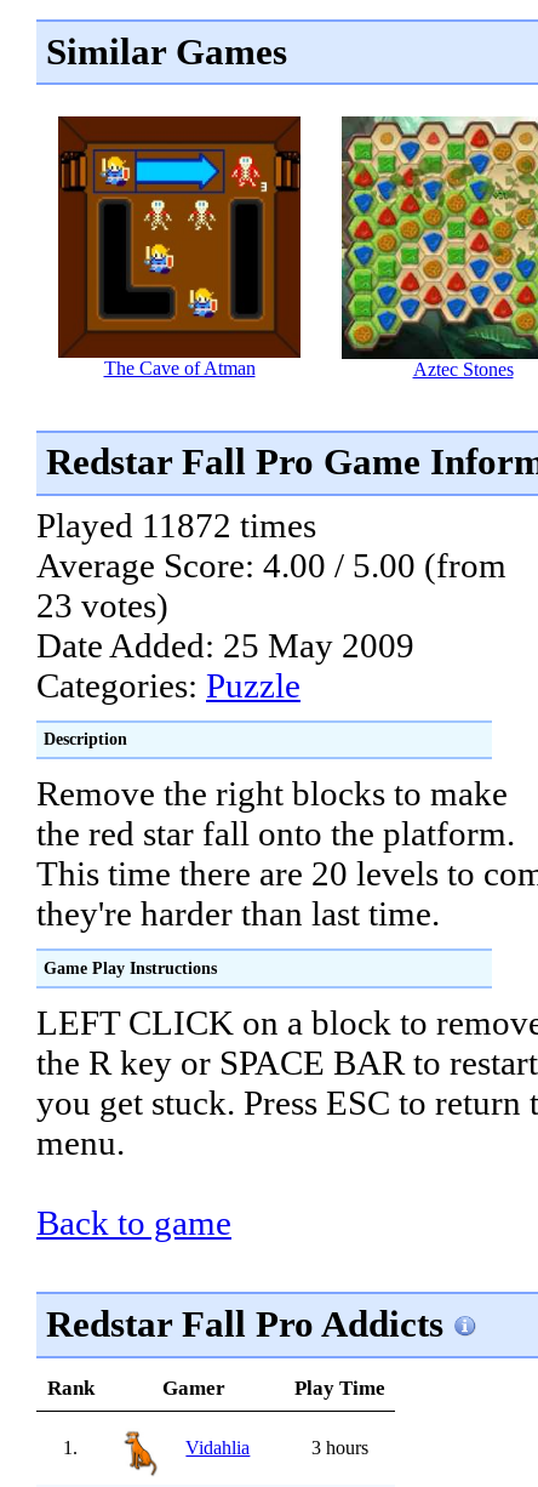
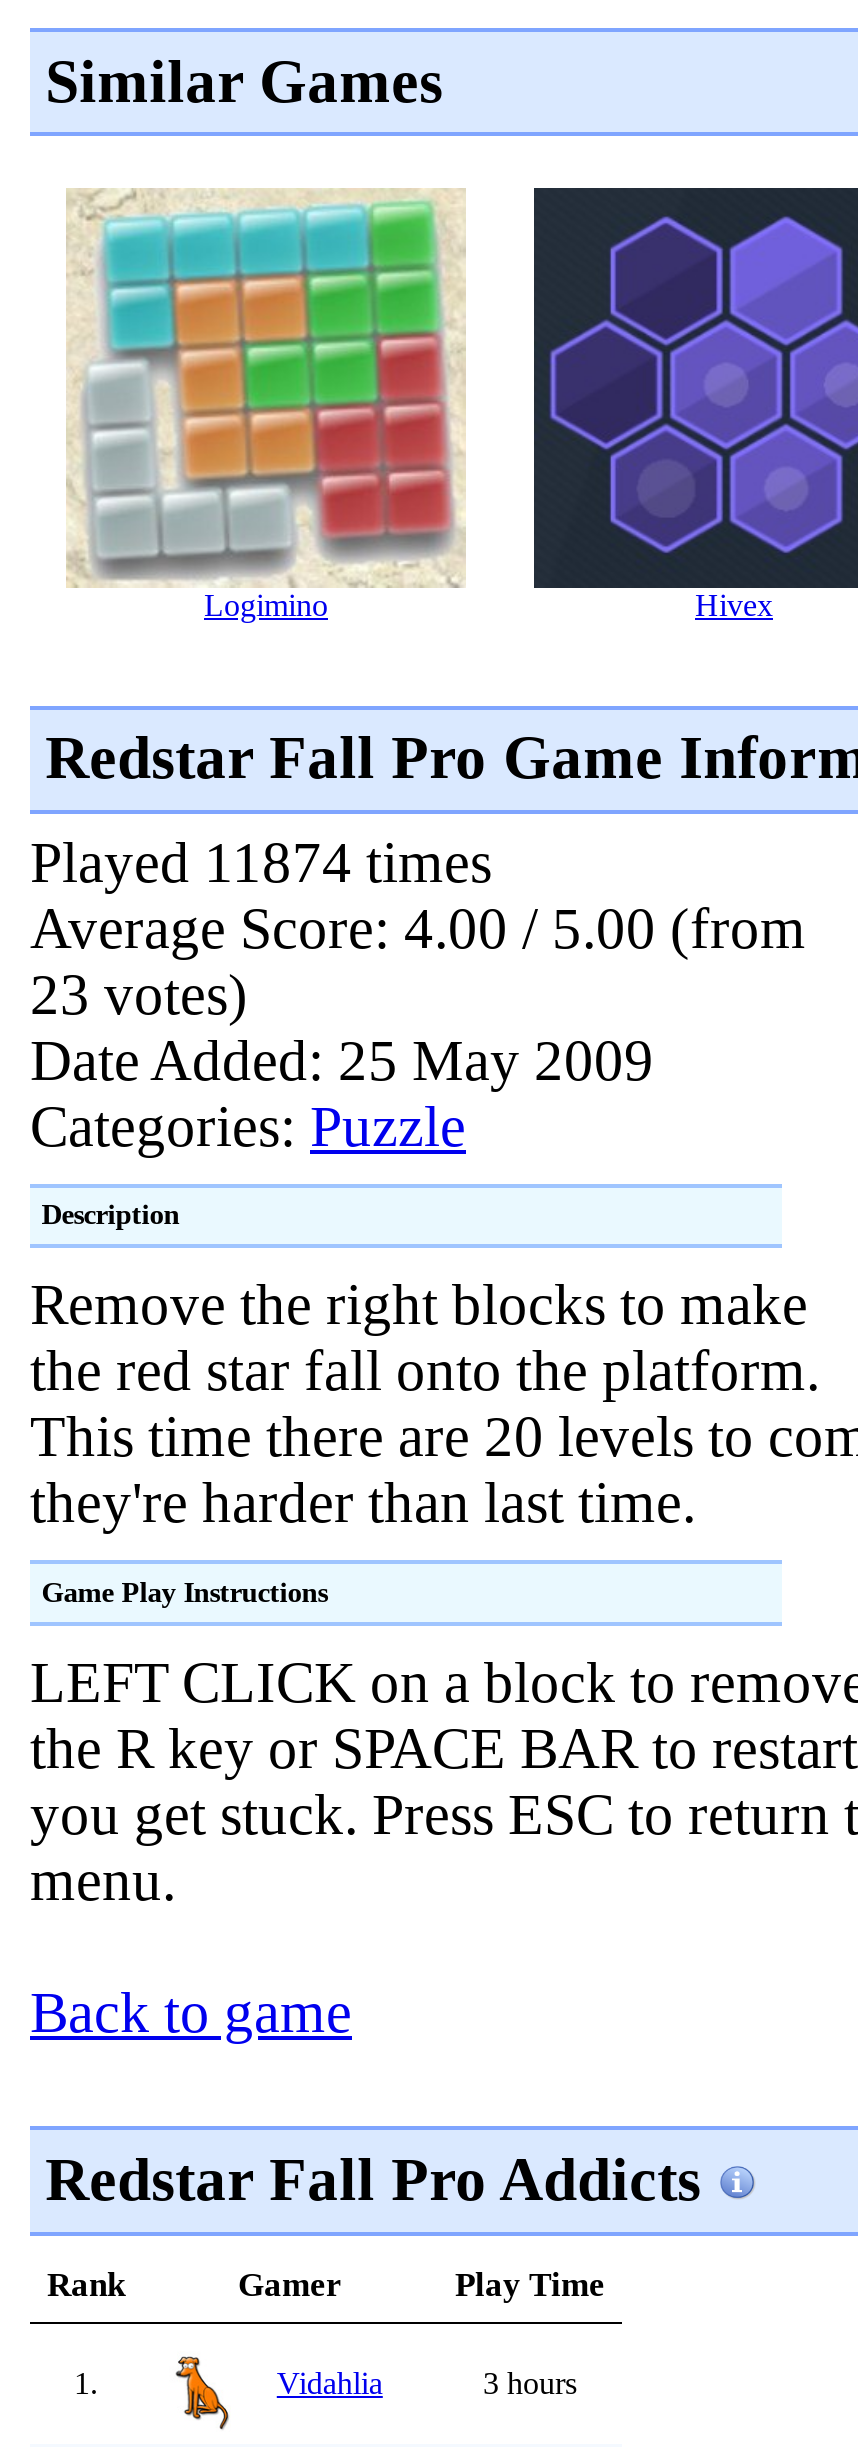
- [image]
- The Cave of Atman
- Aztec Stones
+ [image]
+ Logimino
+ Hivex

- [image]
+ [image]

- Played 11872 times
+ Played 11874 times
